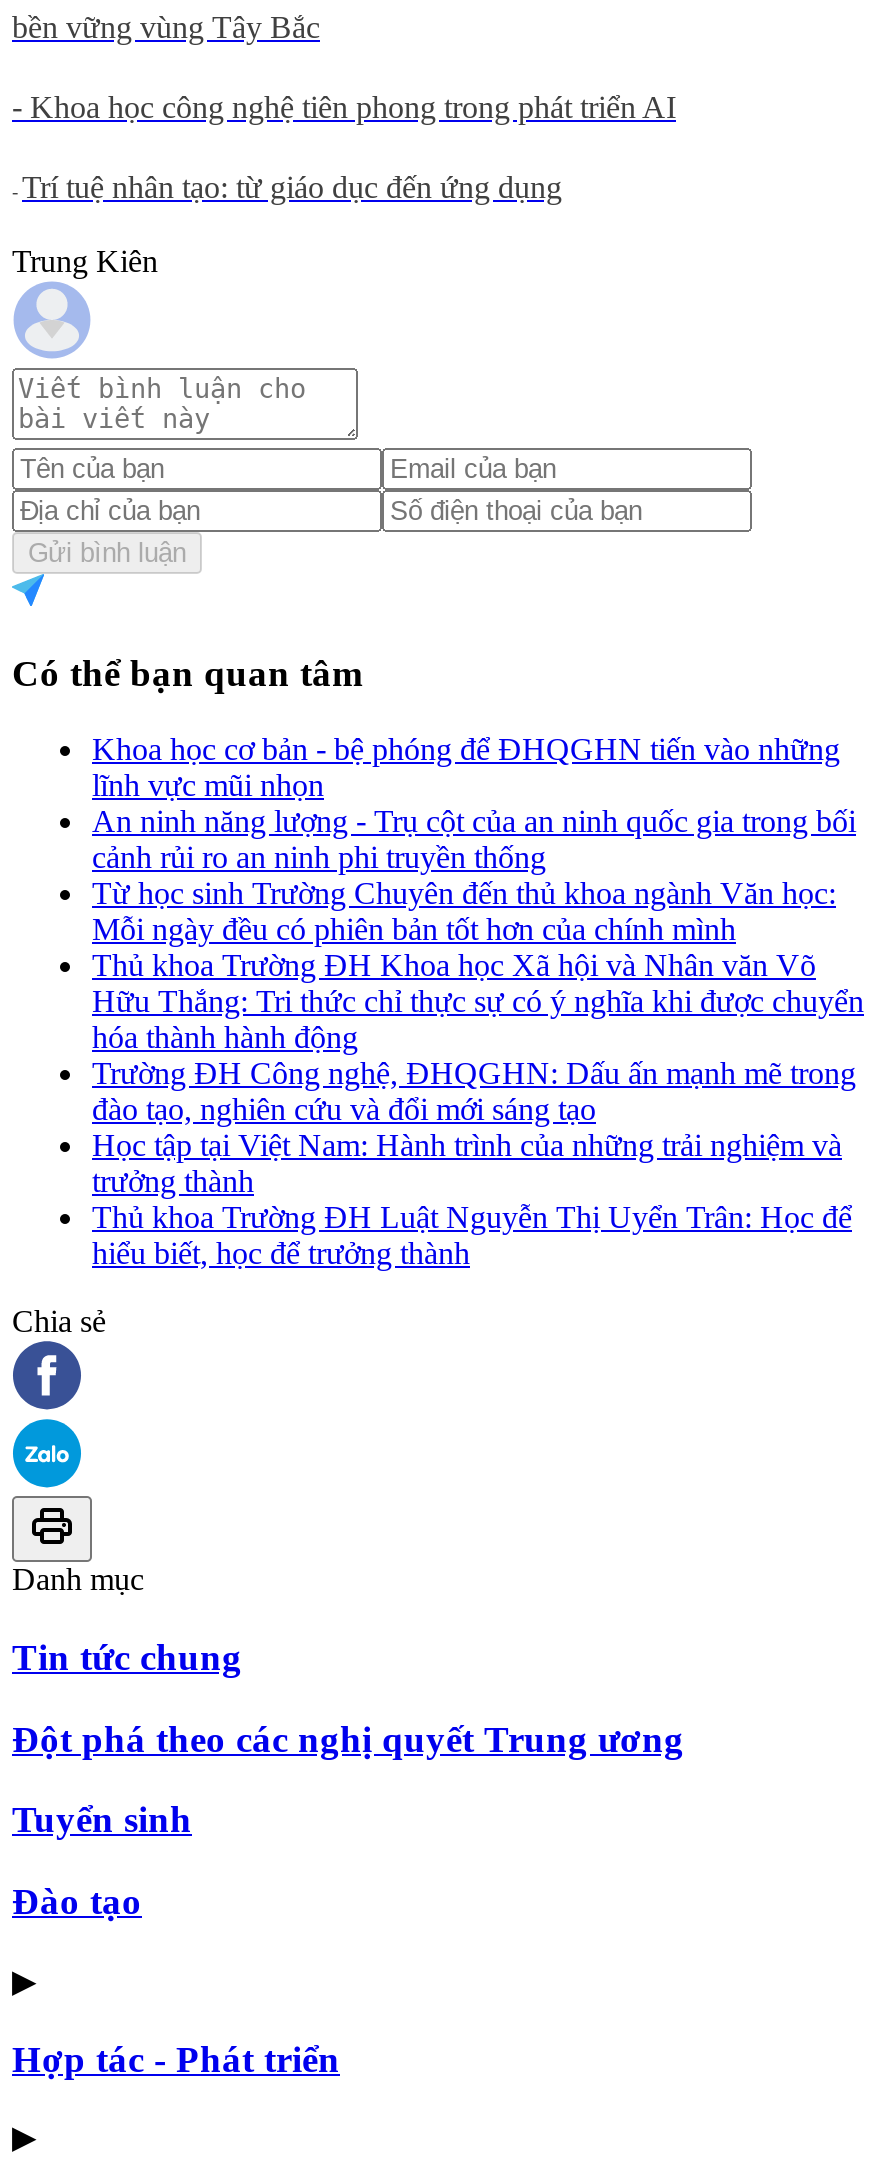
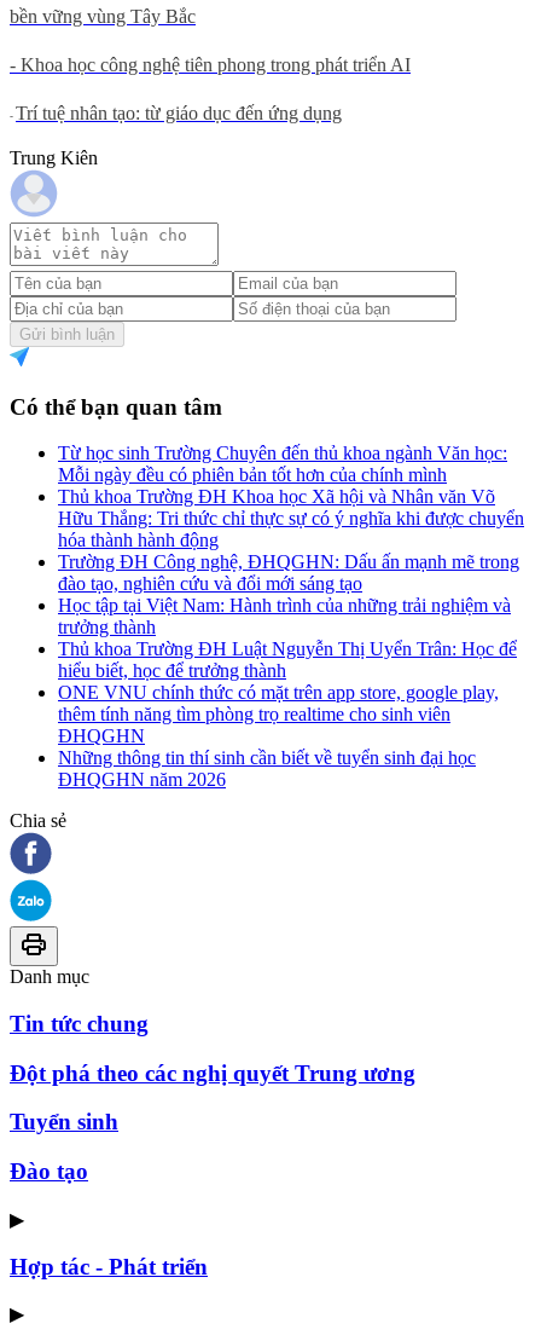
- Khoa học cơ bản - bệ phóng để ĐHQGHN tiến vào những
- lĩnh vực mũi nhọn
- An ninh năng lượng - Trụ cột của an ninh quốc gia trong bối
- cảnh rủi ro an ninh phi truyền thống

moved up: Từ học sinh Trường Chuyên đến thủ khoa ngành Văn học: | Mỗi ngày đều có phiên bản tốt hơn của chính mình | Thủ khoa Trường ĐH Khoa học Xã hội và Nhân văn Võ | ... | Thủ khoa Trường ĐH Luật Nguyễn Thị Uyển Trân: Học để | hiểu biết, học để trưởng thành

+ ONE VNU chính thức có mặt trên app store, google play,
+ thêm tính năng tìm phòng trọ realtime cho sinh viên
+ ĐHQGHN
+ Những thông tin thí sinh cần biết về tuyển sinh đại học
+ ĐHQGHN năm 2026
